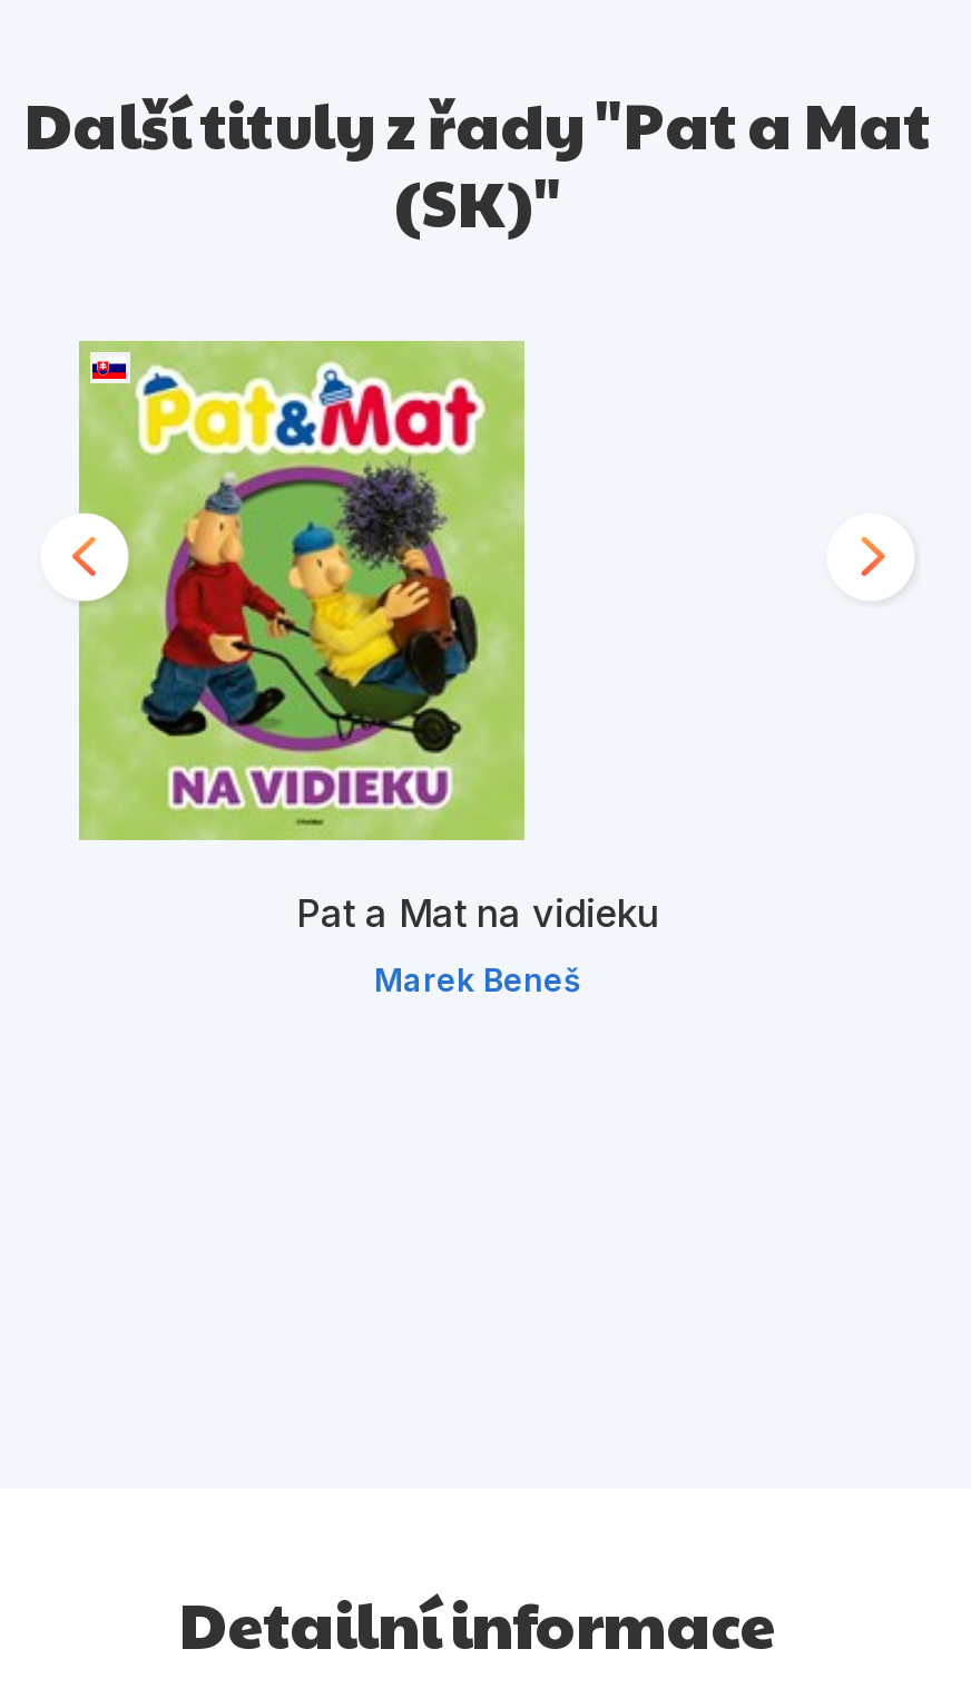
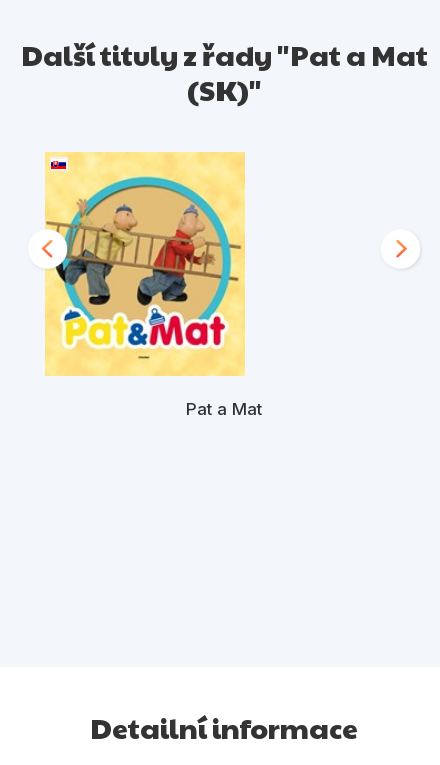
- [image]
- Pat a Mat na vidieku
- Marek Beneš
+ [image]
+ Pat a Mat
